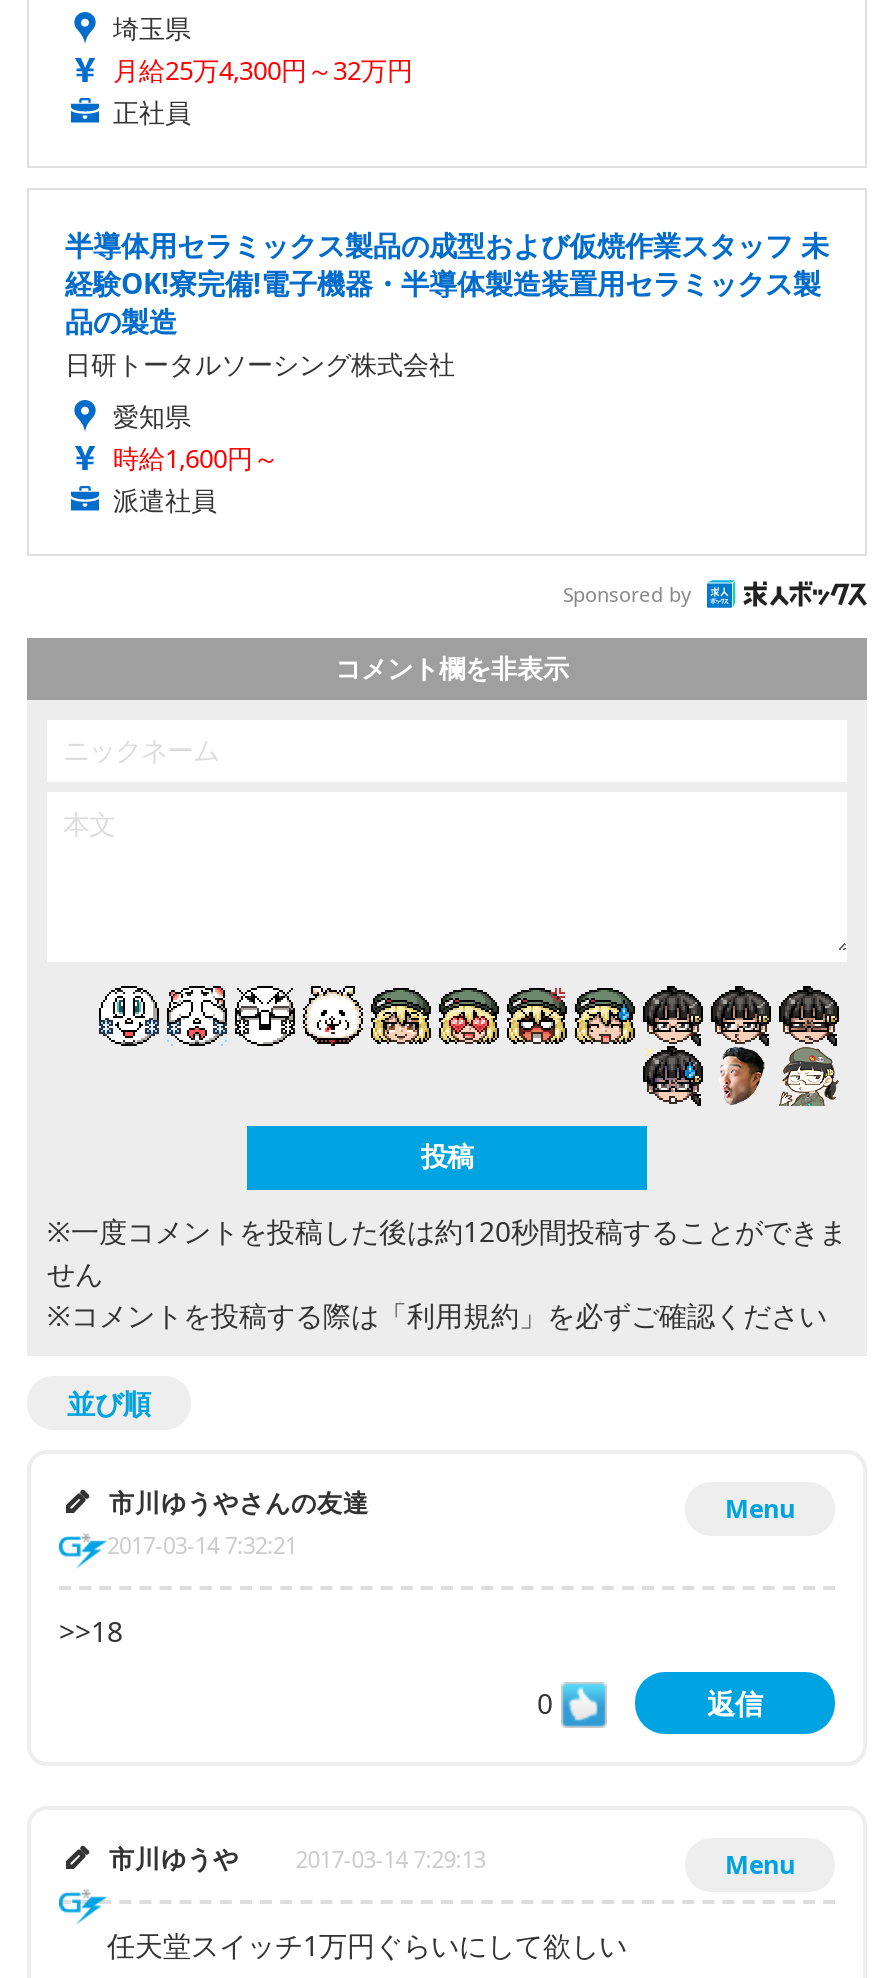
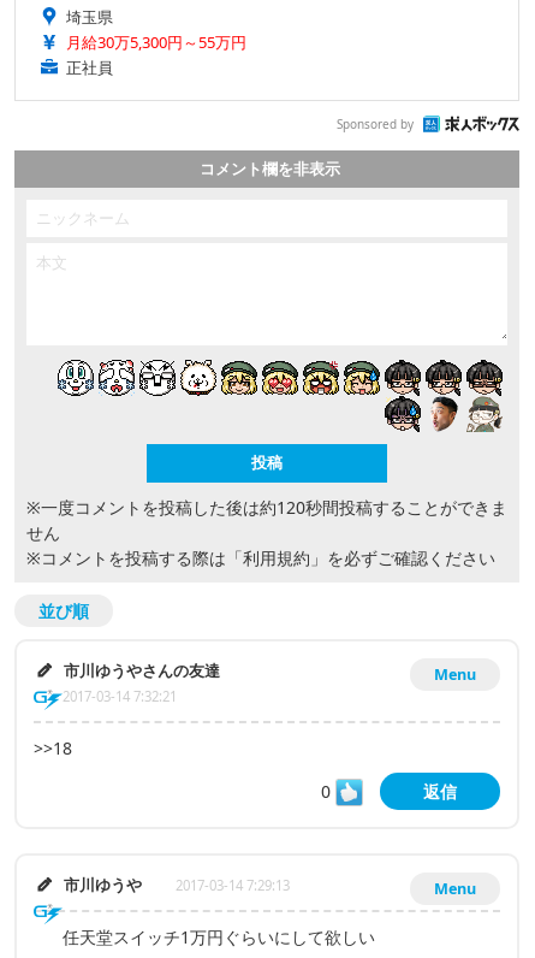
- 月給25万4,300円～32万円
+ 月給30万5,300円～55万円

- 半導体用セラミックス製品の成型および仮焼作業スタッフ 未
- 経験OK!寮完備!電子機器・半導体製造装置用セラミックス製
- 品の製造
- 日研トータルソーシング株式会社
- 愛知県
- 時給1,600円～
- 派遣社員
